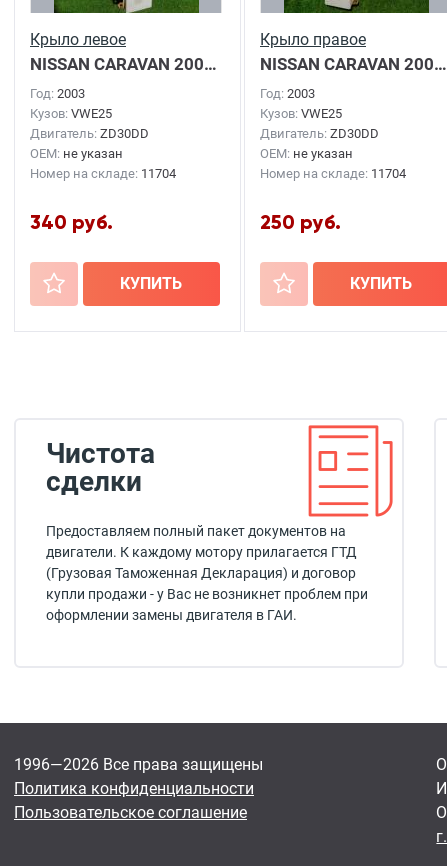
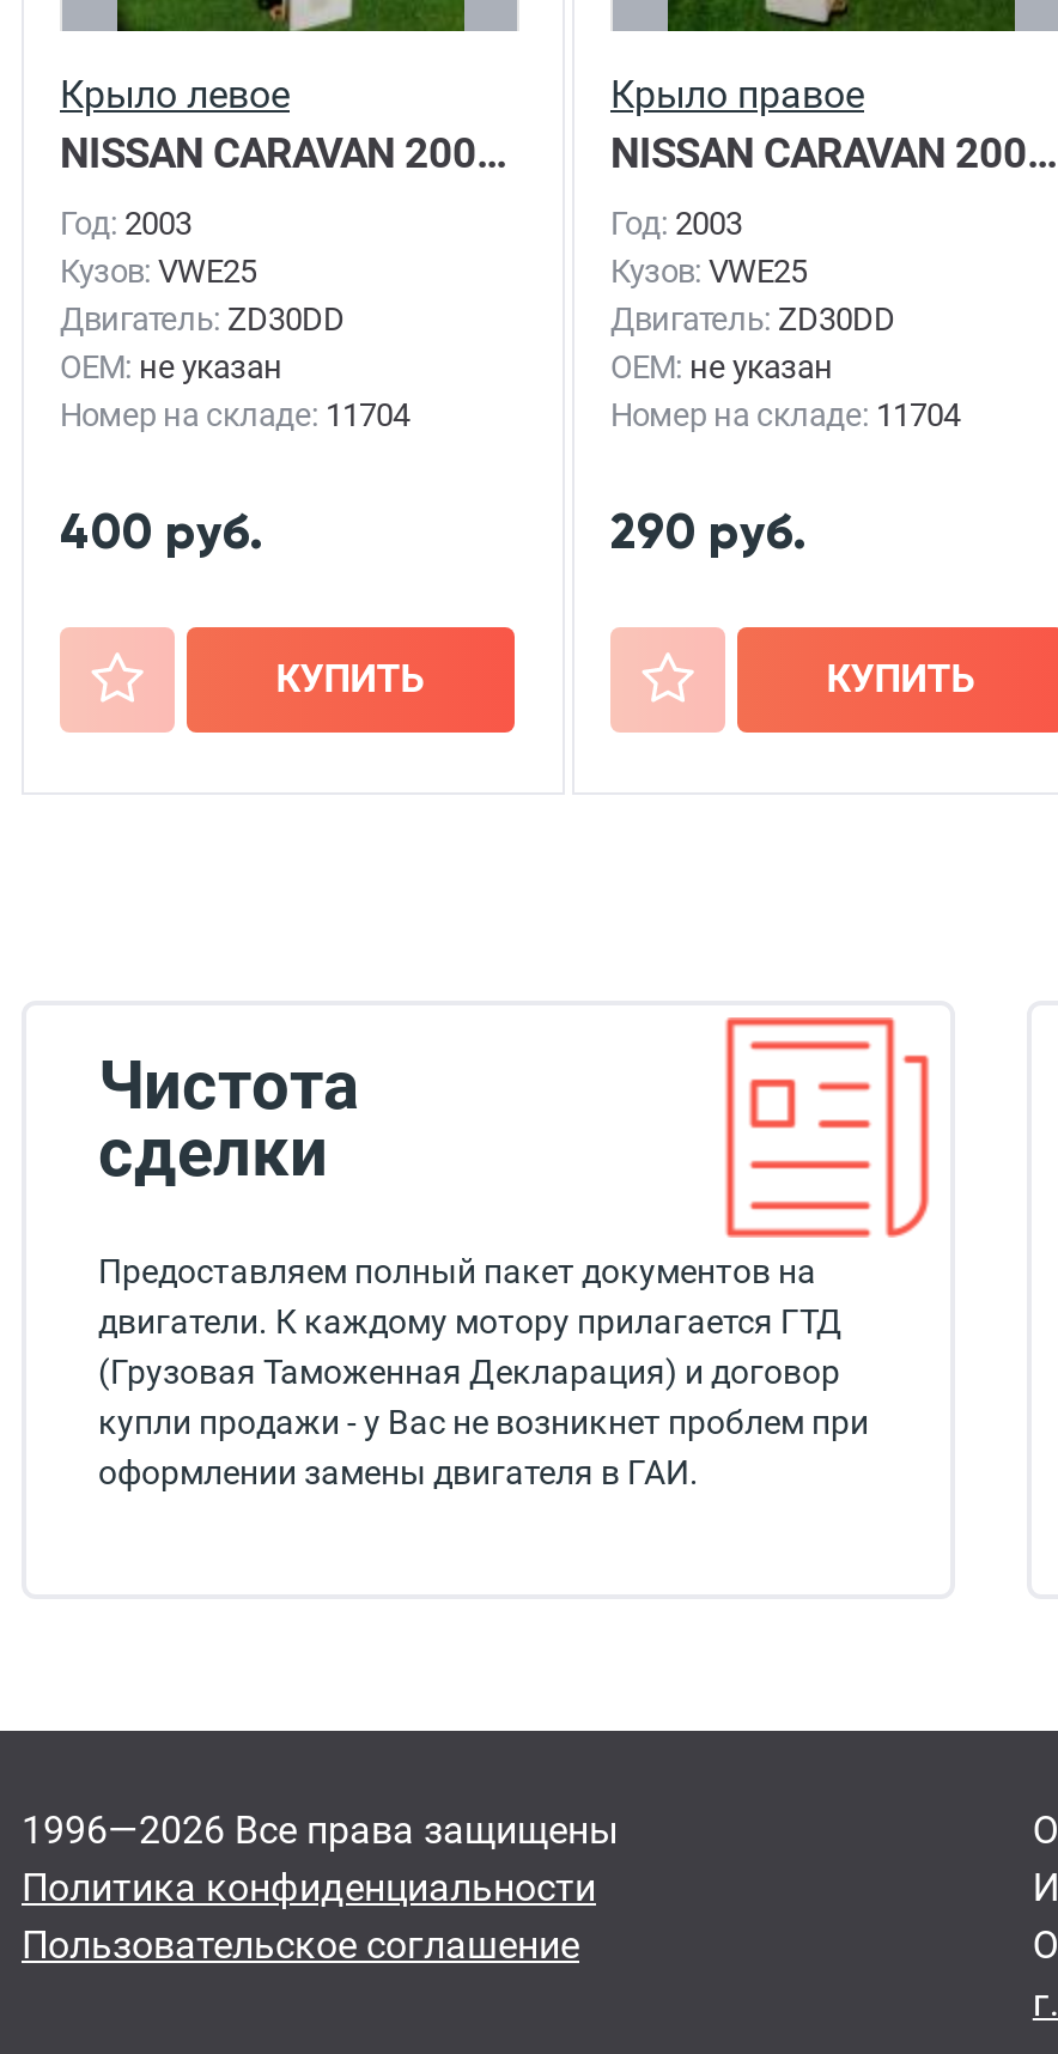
- 340 руб.
+ 400 руб.

- 250 руб.
+ 290 руб.
